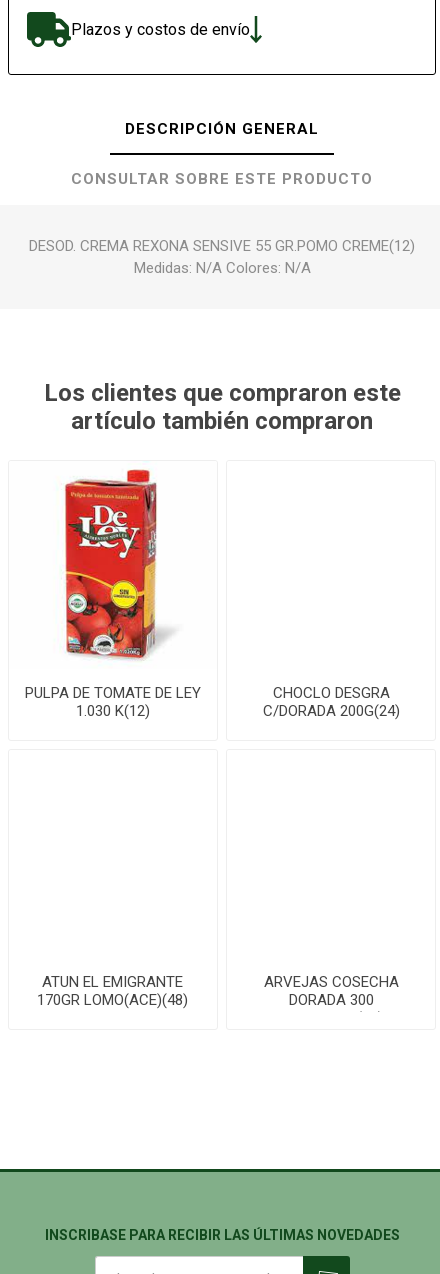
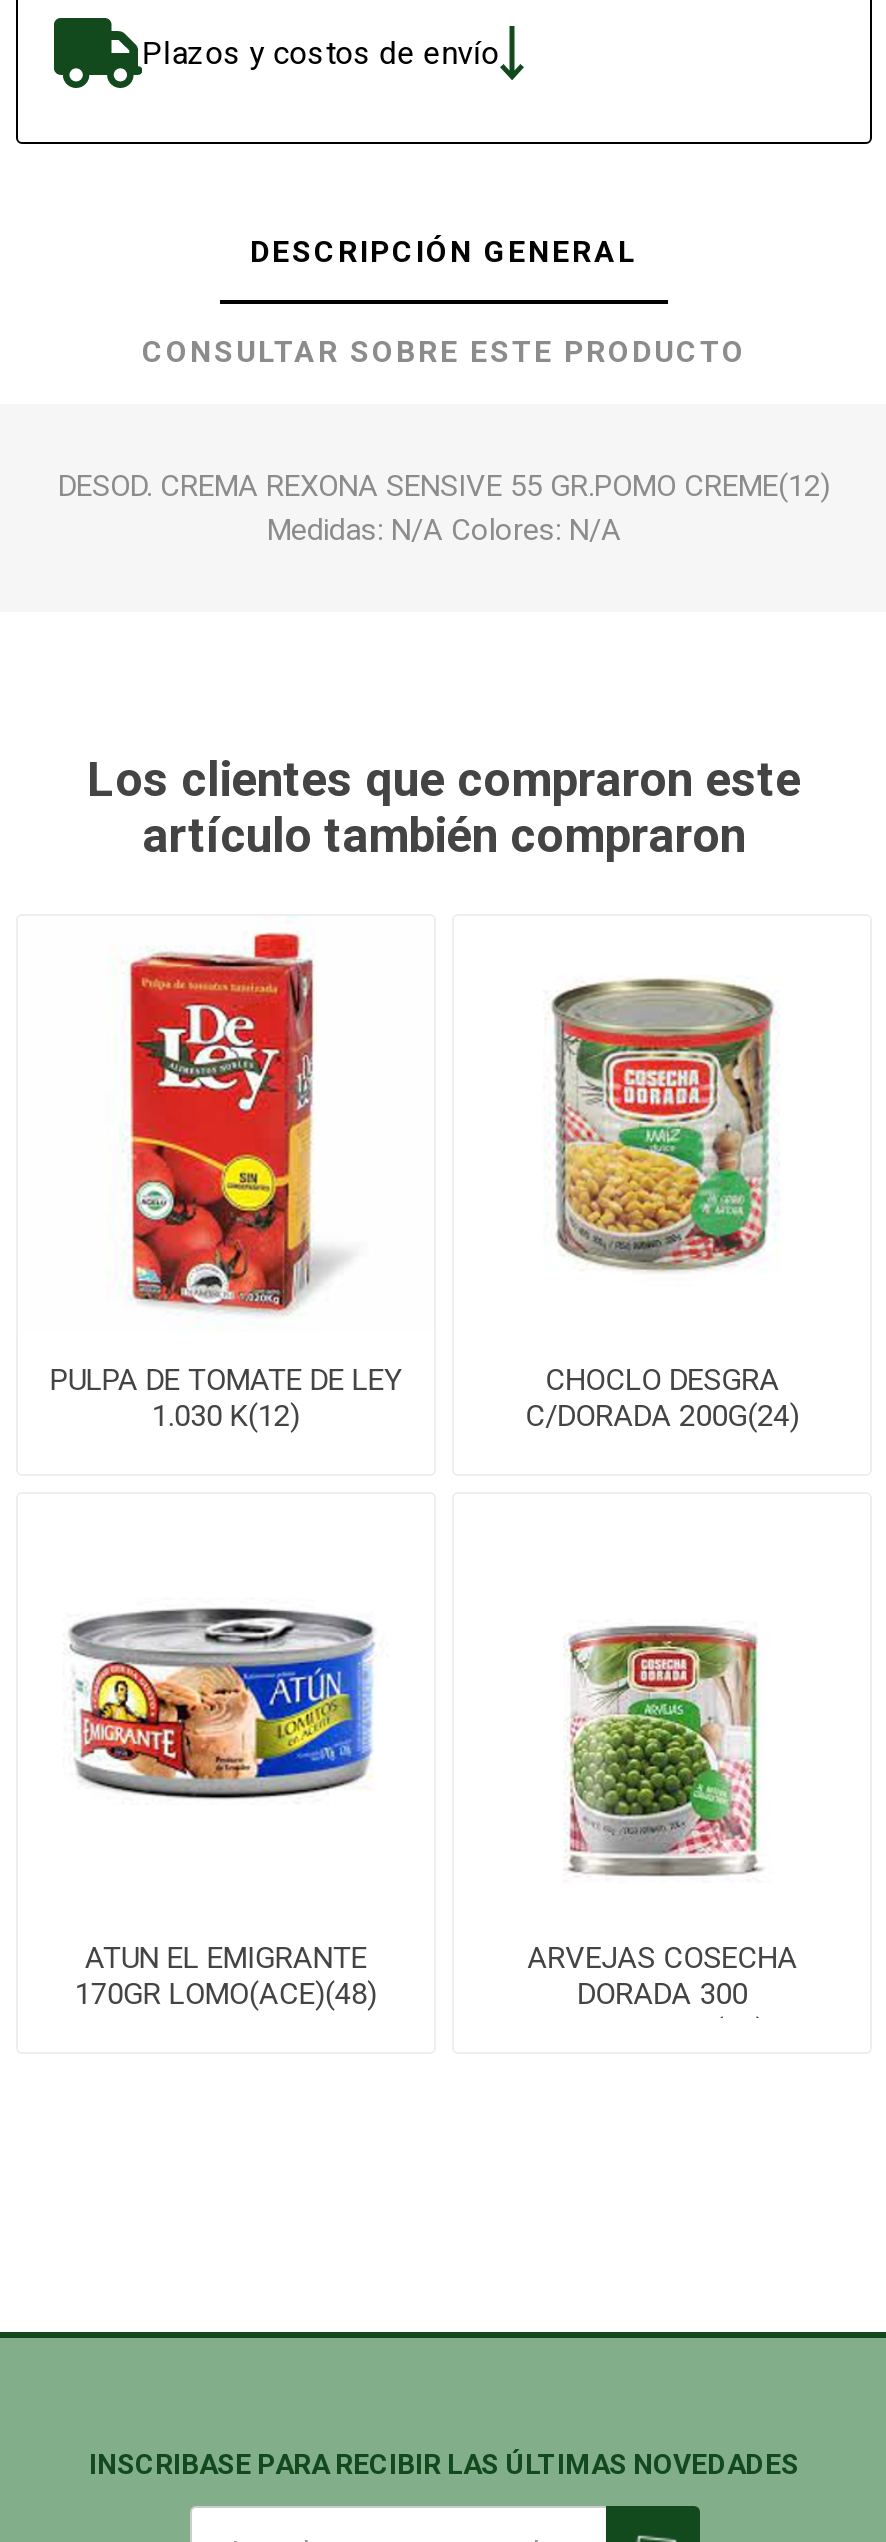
+ [image]

+ [image]

+ [image]
